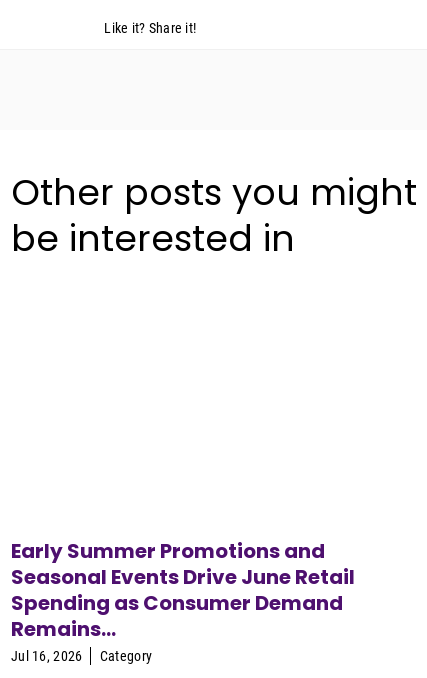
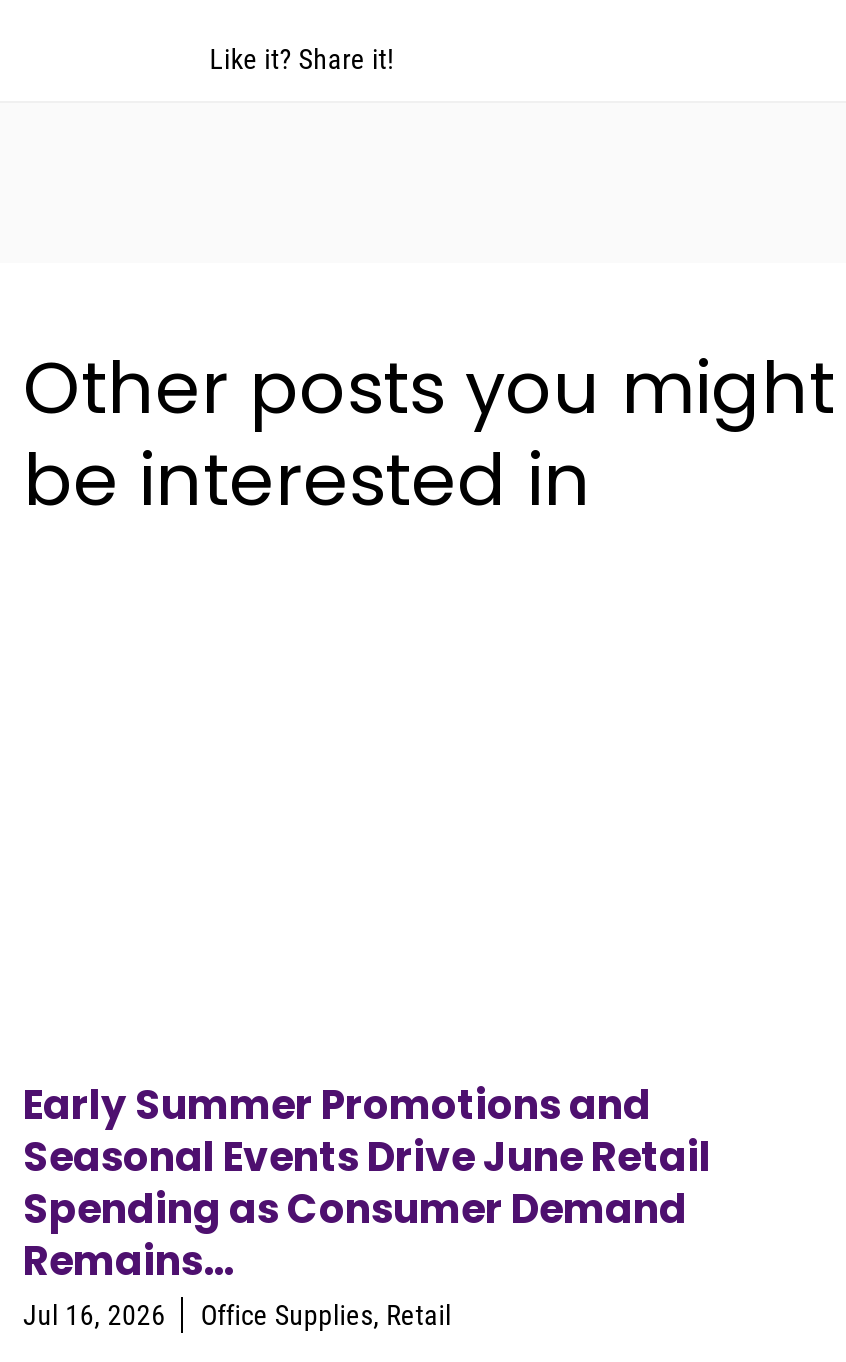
- Category
+ Office Supplies, Retail
